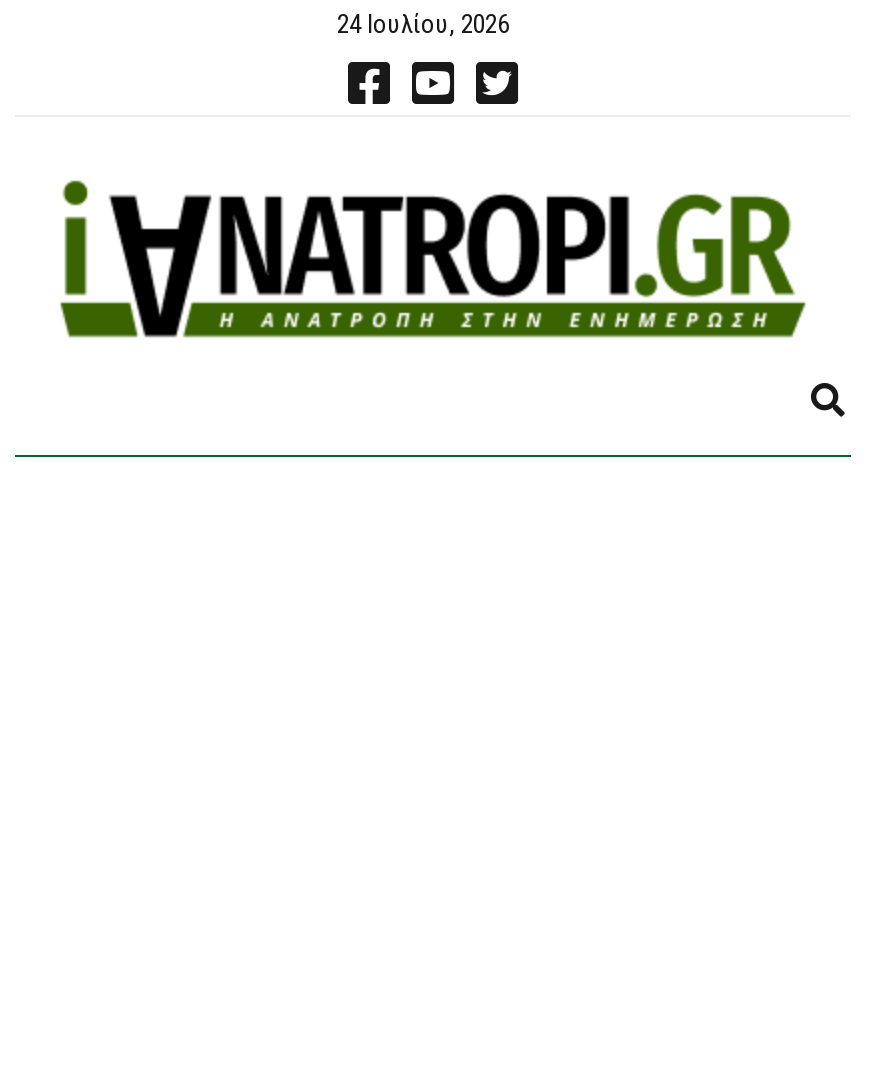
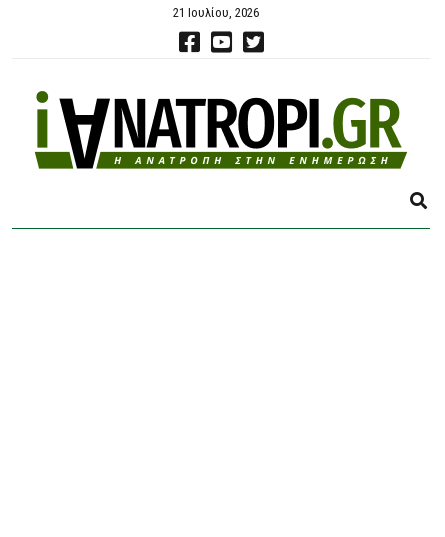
- 24 Ιουλίου, 2026
+ 21 Ιουλίου, 2026
